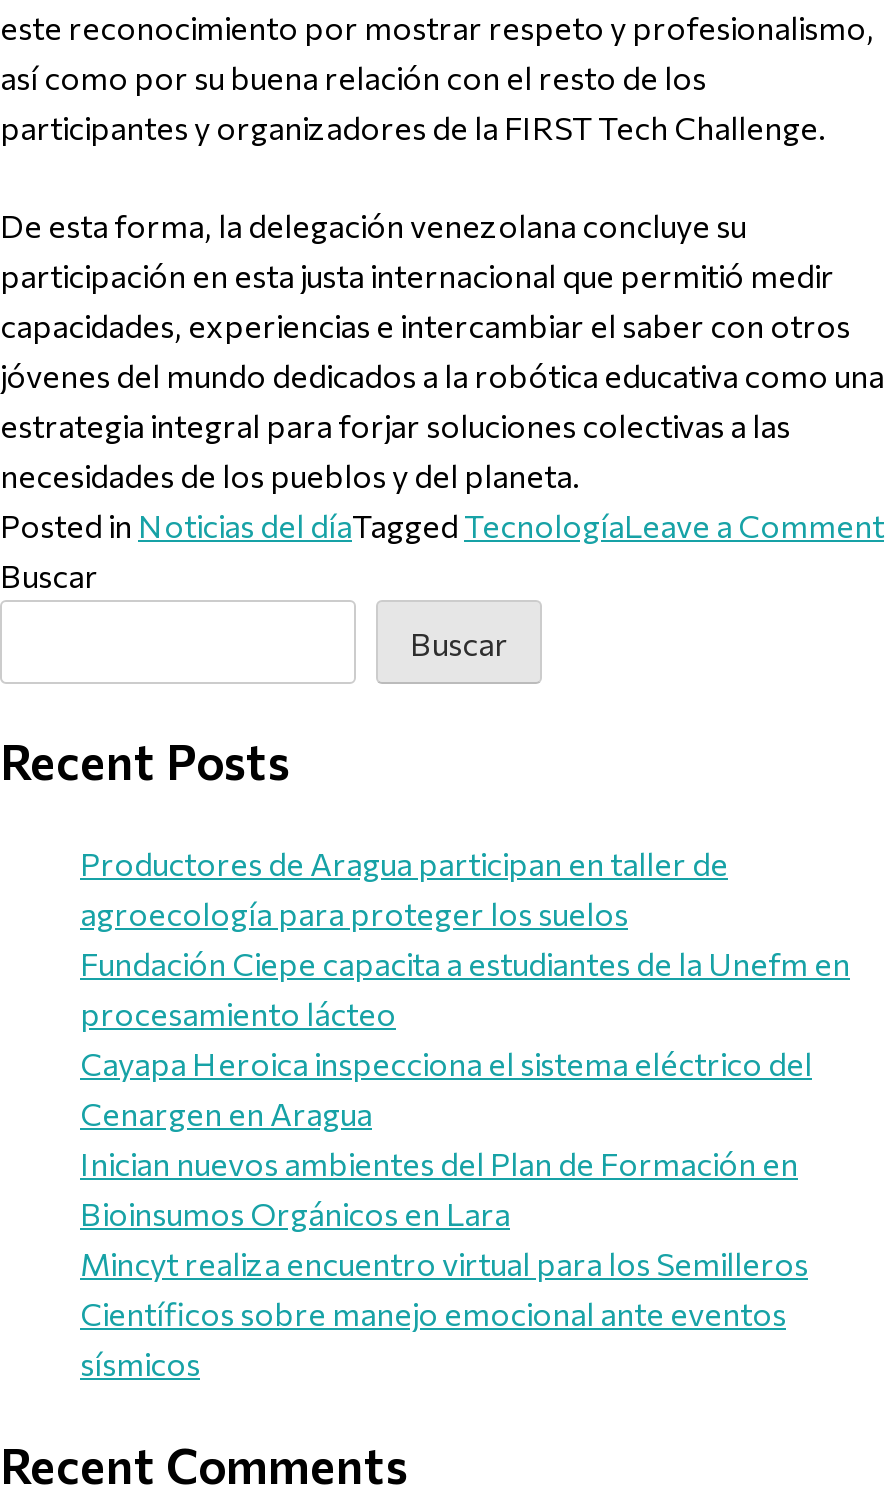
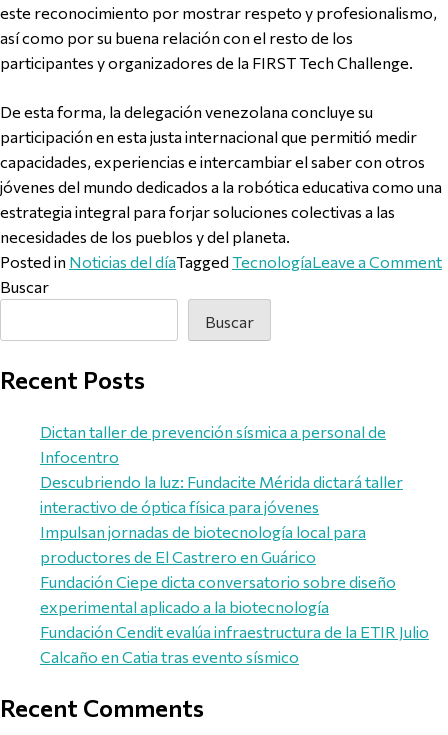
- Productores de Aragua participan en taller de
- agroecología para proteger los suelos
- Fundación Ciepe capacita a estudiantes de la Unefm en
- procesamiento lácteo
- Cayapa Heroica inspecciona el sistema eléctrico del
- Cenargen en Aragua
- Inician nuevos ambientes del Plan de Formación en
- Bioinsumos Orgánicos en Lara
- Mincyt realiza encuentro virtual para los Semilleros
- Científicos sobre manejo emocional ante eventos
- sísmicos
+ Dictan taller de prevención sísmica a personal de
+ Infocentro
+ Descubriendo la luz: Fundacite Mérida dictará taller
+ interactivo de óptica física para jóvenes
+ Impulsan jornadas de biotecnología local para
+ productores de El Castrero en Guárico
+ Fundación Ciepe dicta conversatorio sobre diseño
+ experimental aplicado a la biotecnología
+ Fundación Cendit evalúa infraestructura de la ETIR Julio
+ Calcaño en Catia tras evento sísmico
